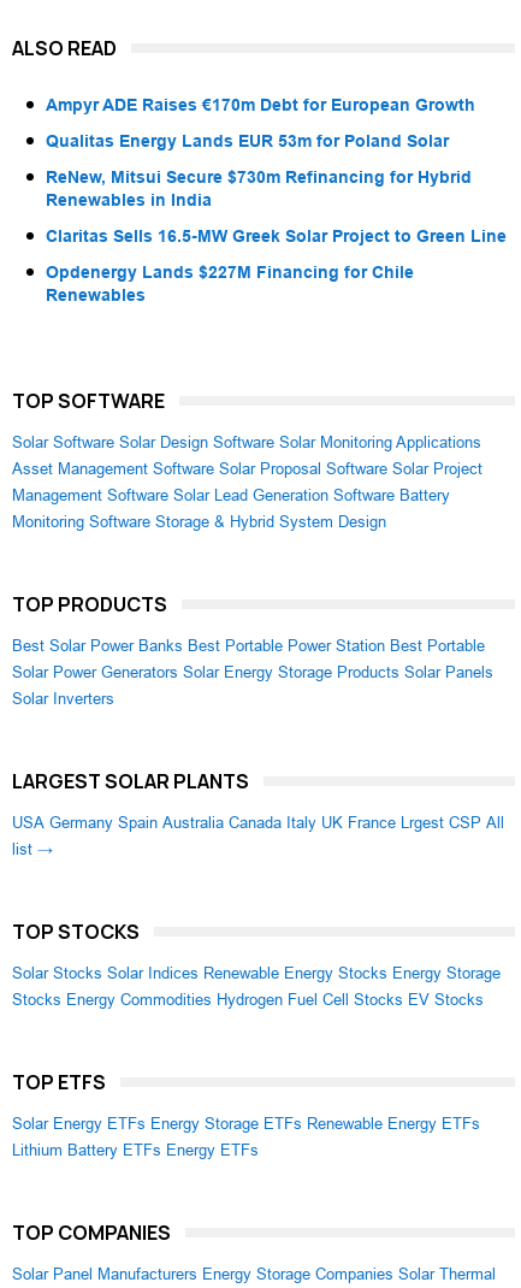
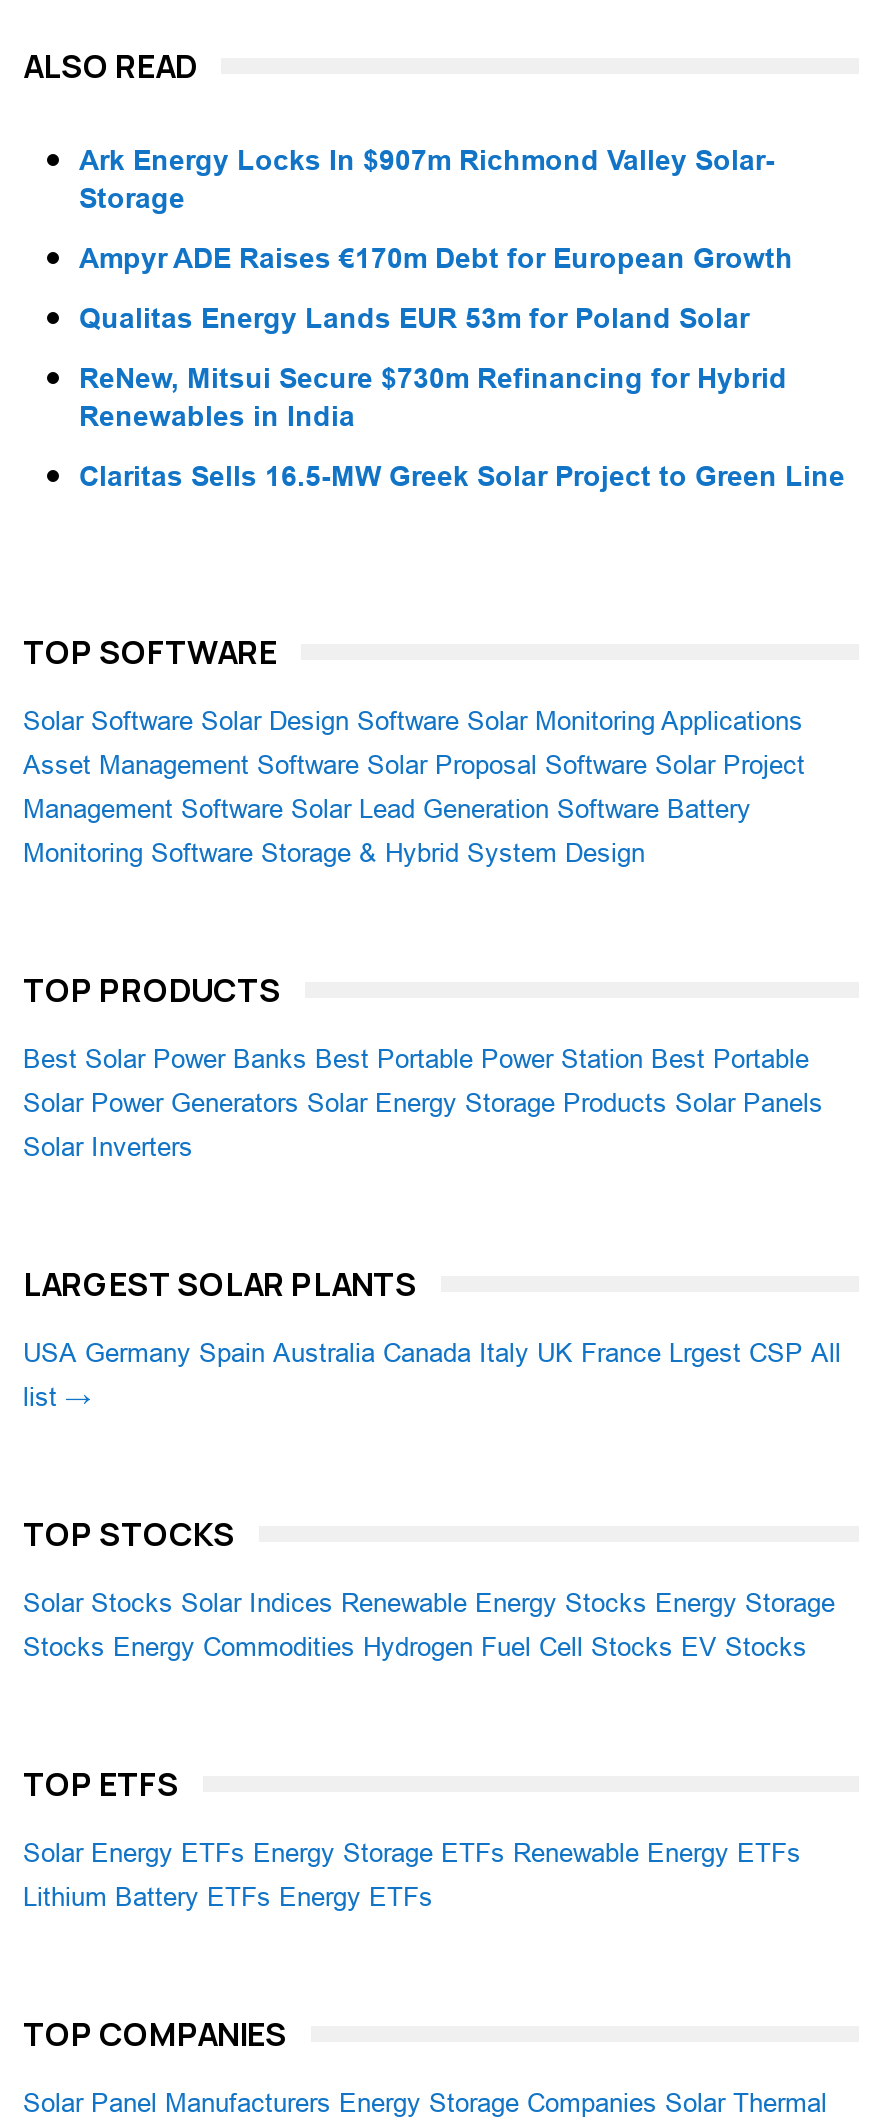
+ Ark Energy Locks In $907m Richmond Valley Solar-
+ Storage

moved down: Ampyr ADE Raises €170m Debt for European Growth | Qualitas Energy Lands EUR 53m for Poland Solar | ReNew, Mitsui Secure $730m Refinancing for Hybrid | Renewables in India | Claritas Sells 16.5-MW Greek Solar Project to Green Line

- Opdenergy Lands $227M Financing for Chile
- Renewables
